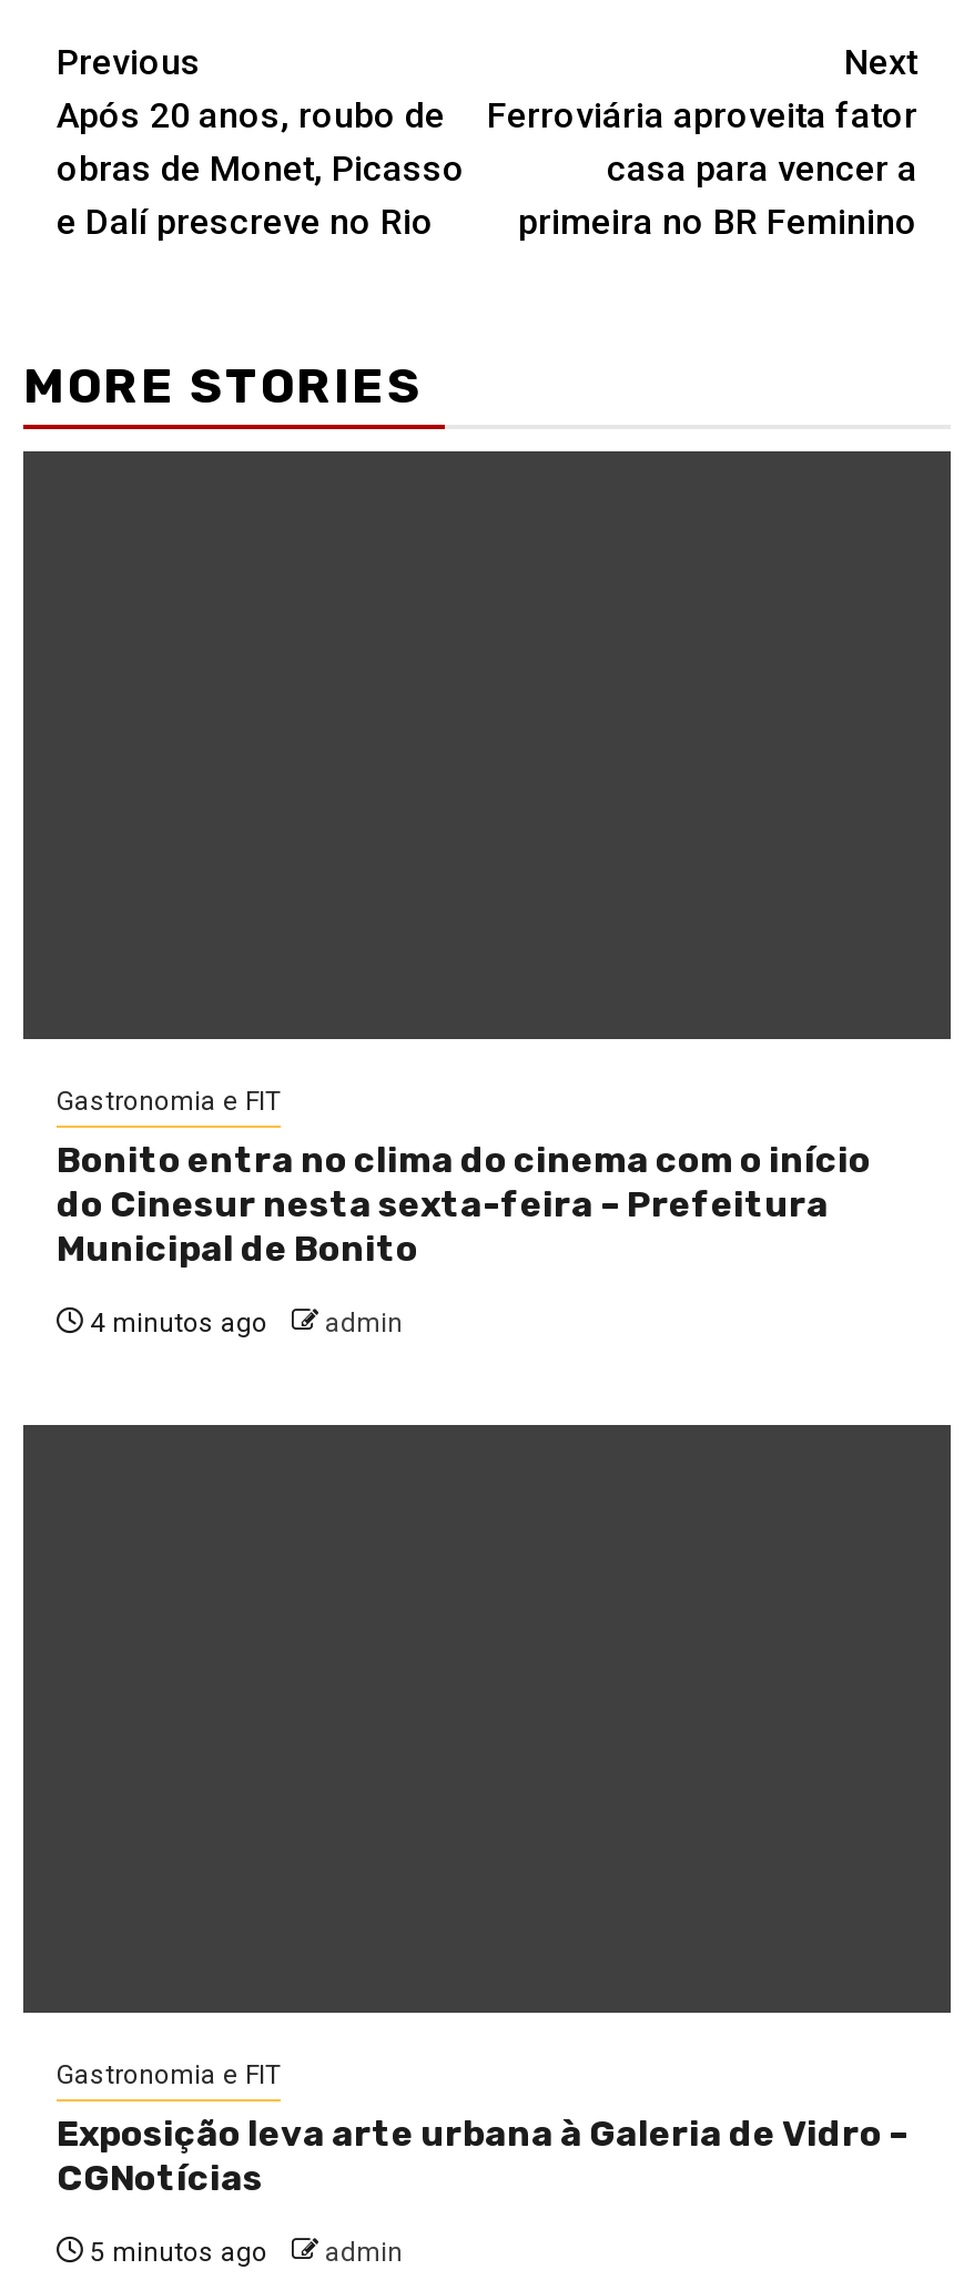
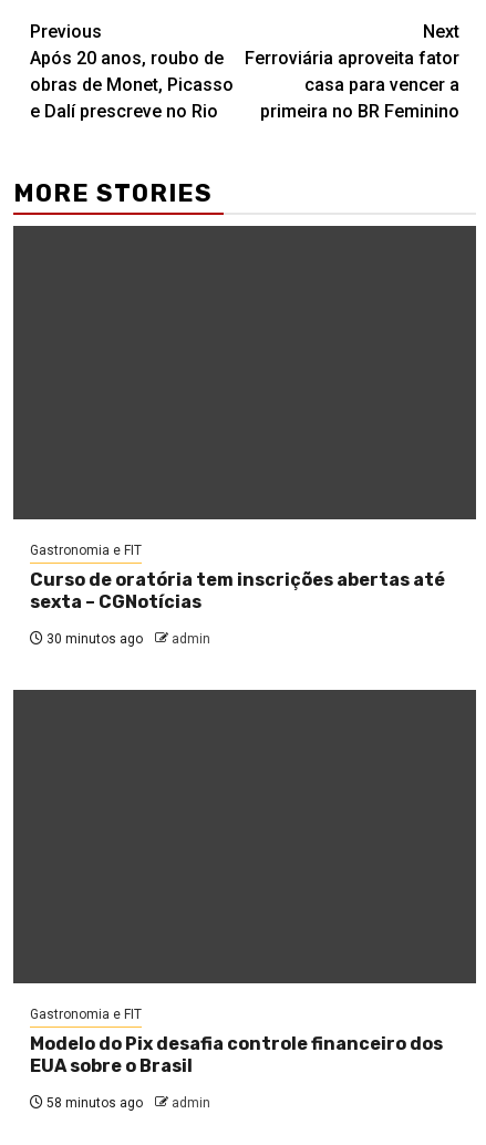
- Bonito entra no clima do cinema com o início
- do Cinesur nesta sexta-feira – Prefeitura
- Municipal de Bonito
+ Curso de oratória tem inscrições abertas até
+ sexta – CGNotícias

- 4 minutos ago admin
+ 30 minutos ago admin

- Exposição leva arte urbana à Galeria de Vidro –
- CGNotícias
+ Modelo do Pix desafia controle financeiro dos
+ EUA sobre o Brasil

- 5 minutos ago admin
+ 58 minutos ago admin
